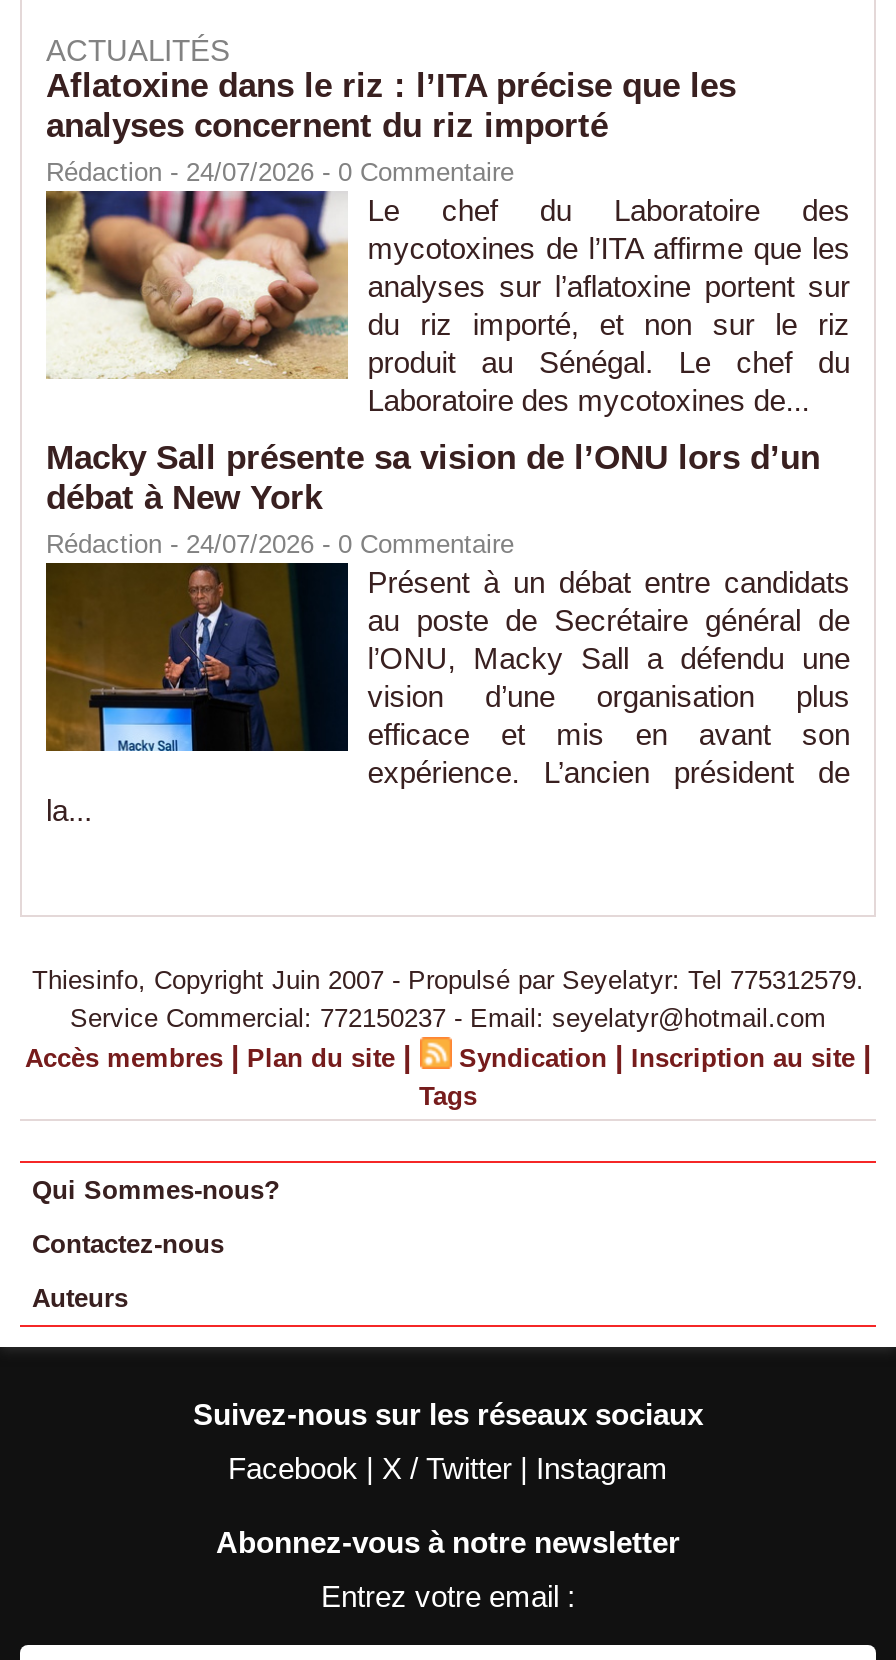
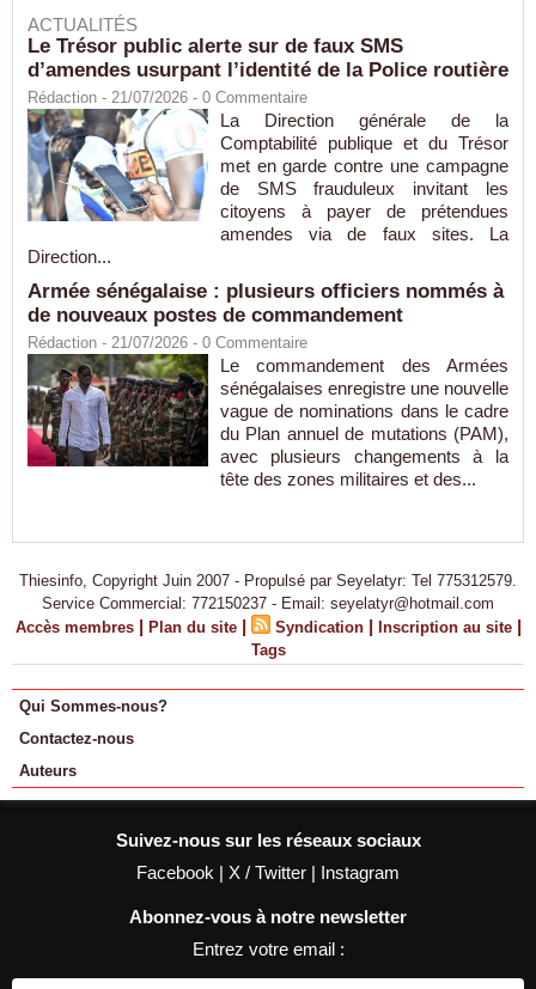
- [image]
- Aflatoxine dans le riz : l’ITA précise que les
- analyses concernent du riz importé
- Rédaction - 24/07/2026 - 0 Commentaire
- Le chef du Laboratoire des
- mycotoxines de l’ITA affirme que les
- analyses sur l’aflatoxine portent sur
- du riz importé, et non sur le riz
- produit au Sénégal. Le chef du
- Laboratoire des mycotoxines de...
+ [image]
+ Le Trésor public alerte sur de faux SMS
+ d’amendes usurpant l’identité de la Police routière
+ Rédaction - 21/07/2026 - 0 Commentaire
+ La Direction générale de la
+ Comptabilité publique et du Trésor
+ met en garde contre une campagne
+ de SMS frauduleux invitant les
+ citoyens à payer de prétendues
+ amendes via de faux sites. La
+ Direction...

- [image]
- Macky Sall présente sa vision de l’ONU lors d’un
- débat à New York
- Rédaction - 24/07/2026 - 0 Commentaire
- Présent à un débat entre candidats
- au poste de Secrétaire général de
- l’ONU, Macky Sall a défendu une
- vision d’une organisation plus
- efficace et mis en avant son
- expérience. L’ancien président de
- la...
+ [image]
+ Armée sénégalaise : plusieurs officiers nommés à
+ de nouveaux postes de commandement
+ Rédaction - 21/07/2026 - 0 Commentaire
+ Le commandement des Armées
+ sénégalaises enregistre une nouvelle
+ vague de nominations dans le cadre
+ du Plan annuel de mutations (PAM),
+ avec plusieurs changements à la
+ tête des zones militaires et des...
